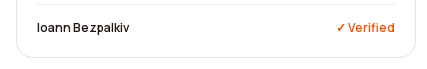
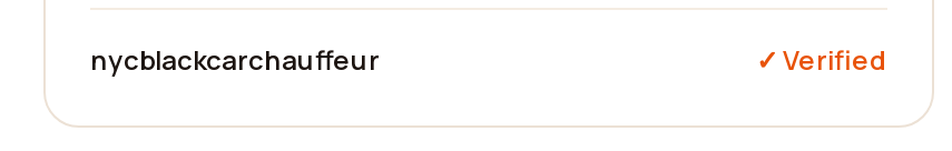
- Ioann Bezpalkiv
+ nycblackcarchauffeur
